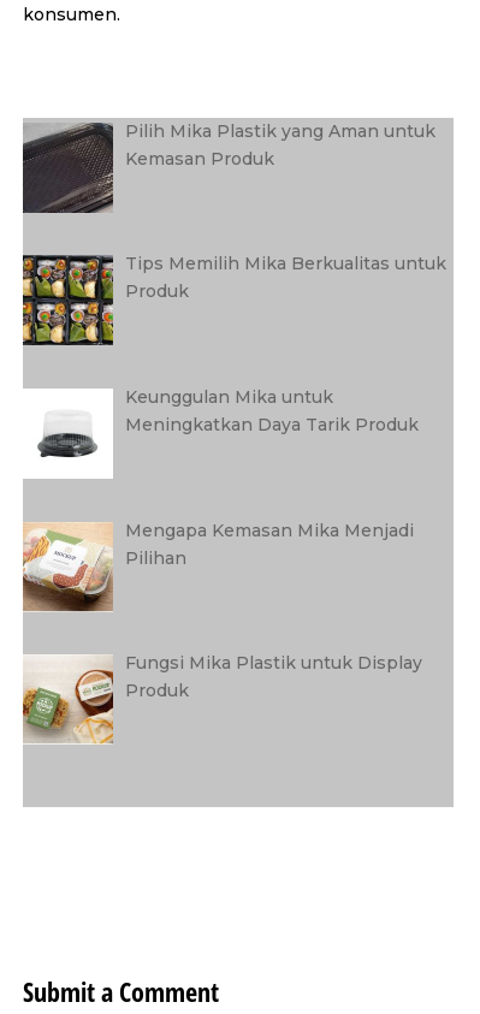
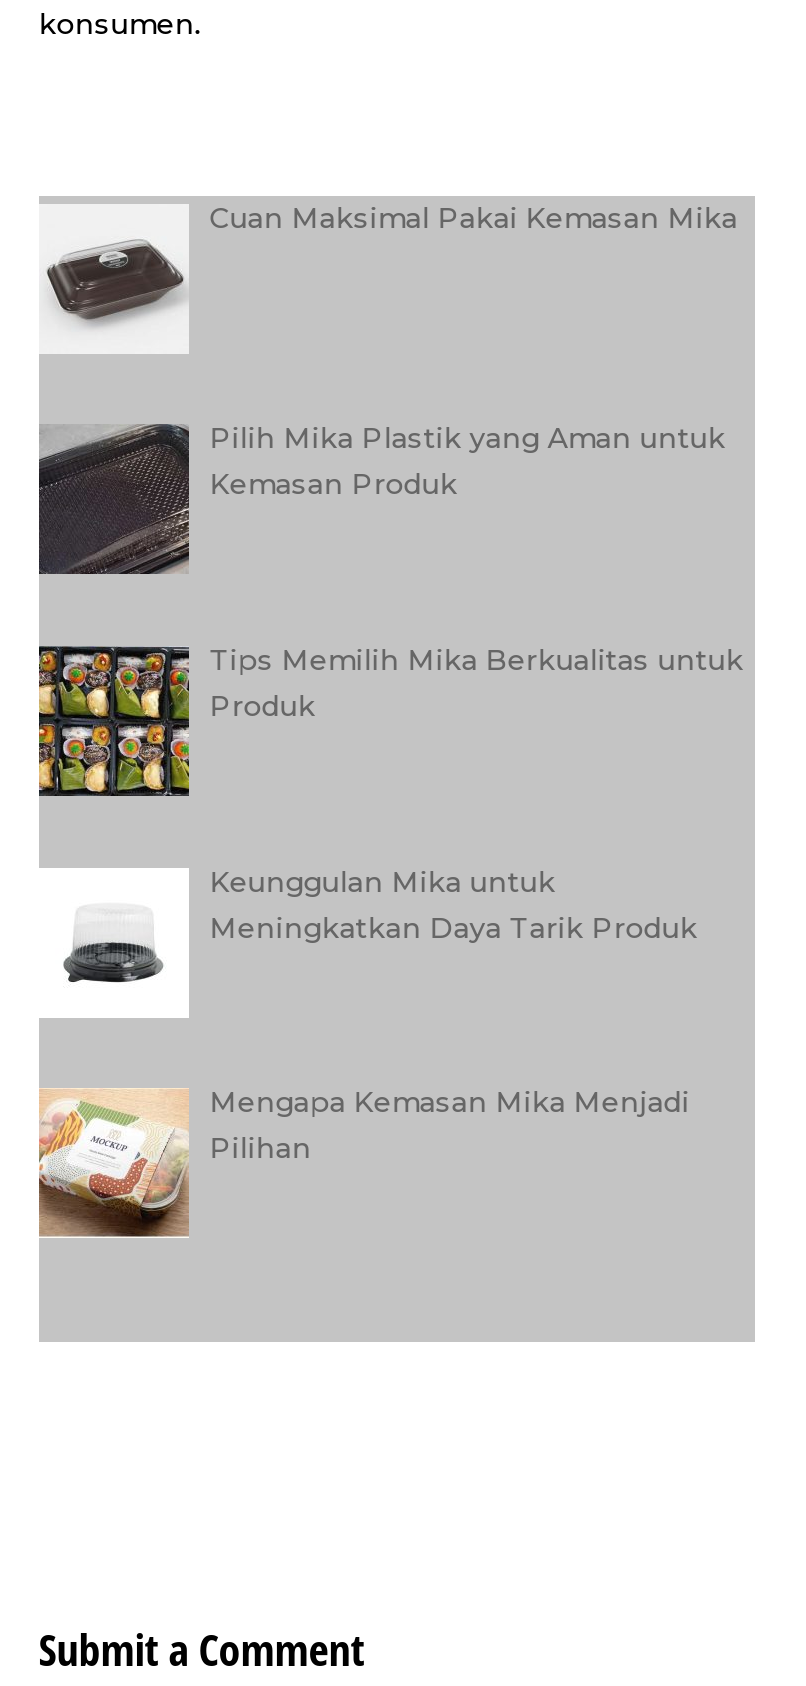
+ [image]

+ Cuan Maksimal Pakai Kemasan Mika

moved down: [image] | Pilih Mika Plastik yang Aman untuk | Kemasan Produk | ... | Mengapa Kemasan Mika Menjadi | Pilihan

- [image]
- Fungsi Mika Plastik untuk Display
- Produk
